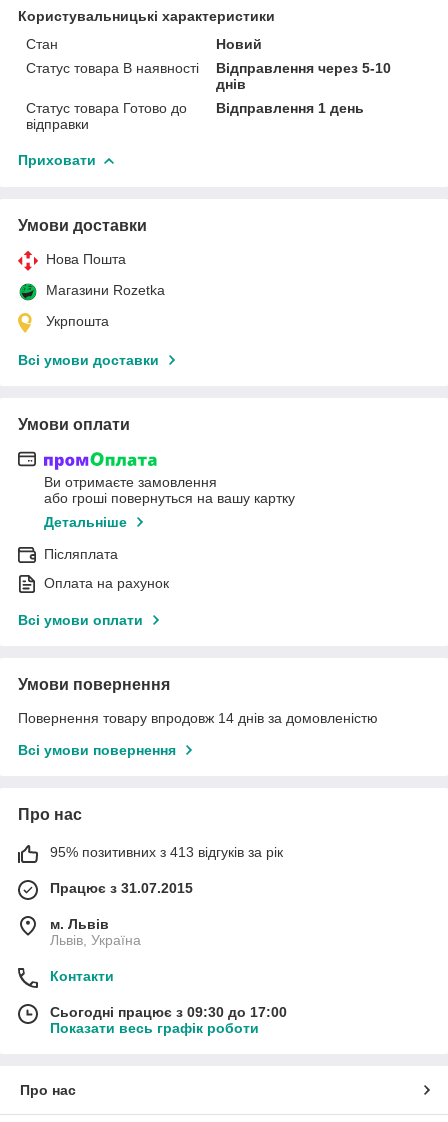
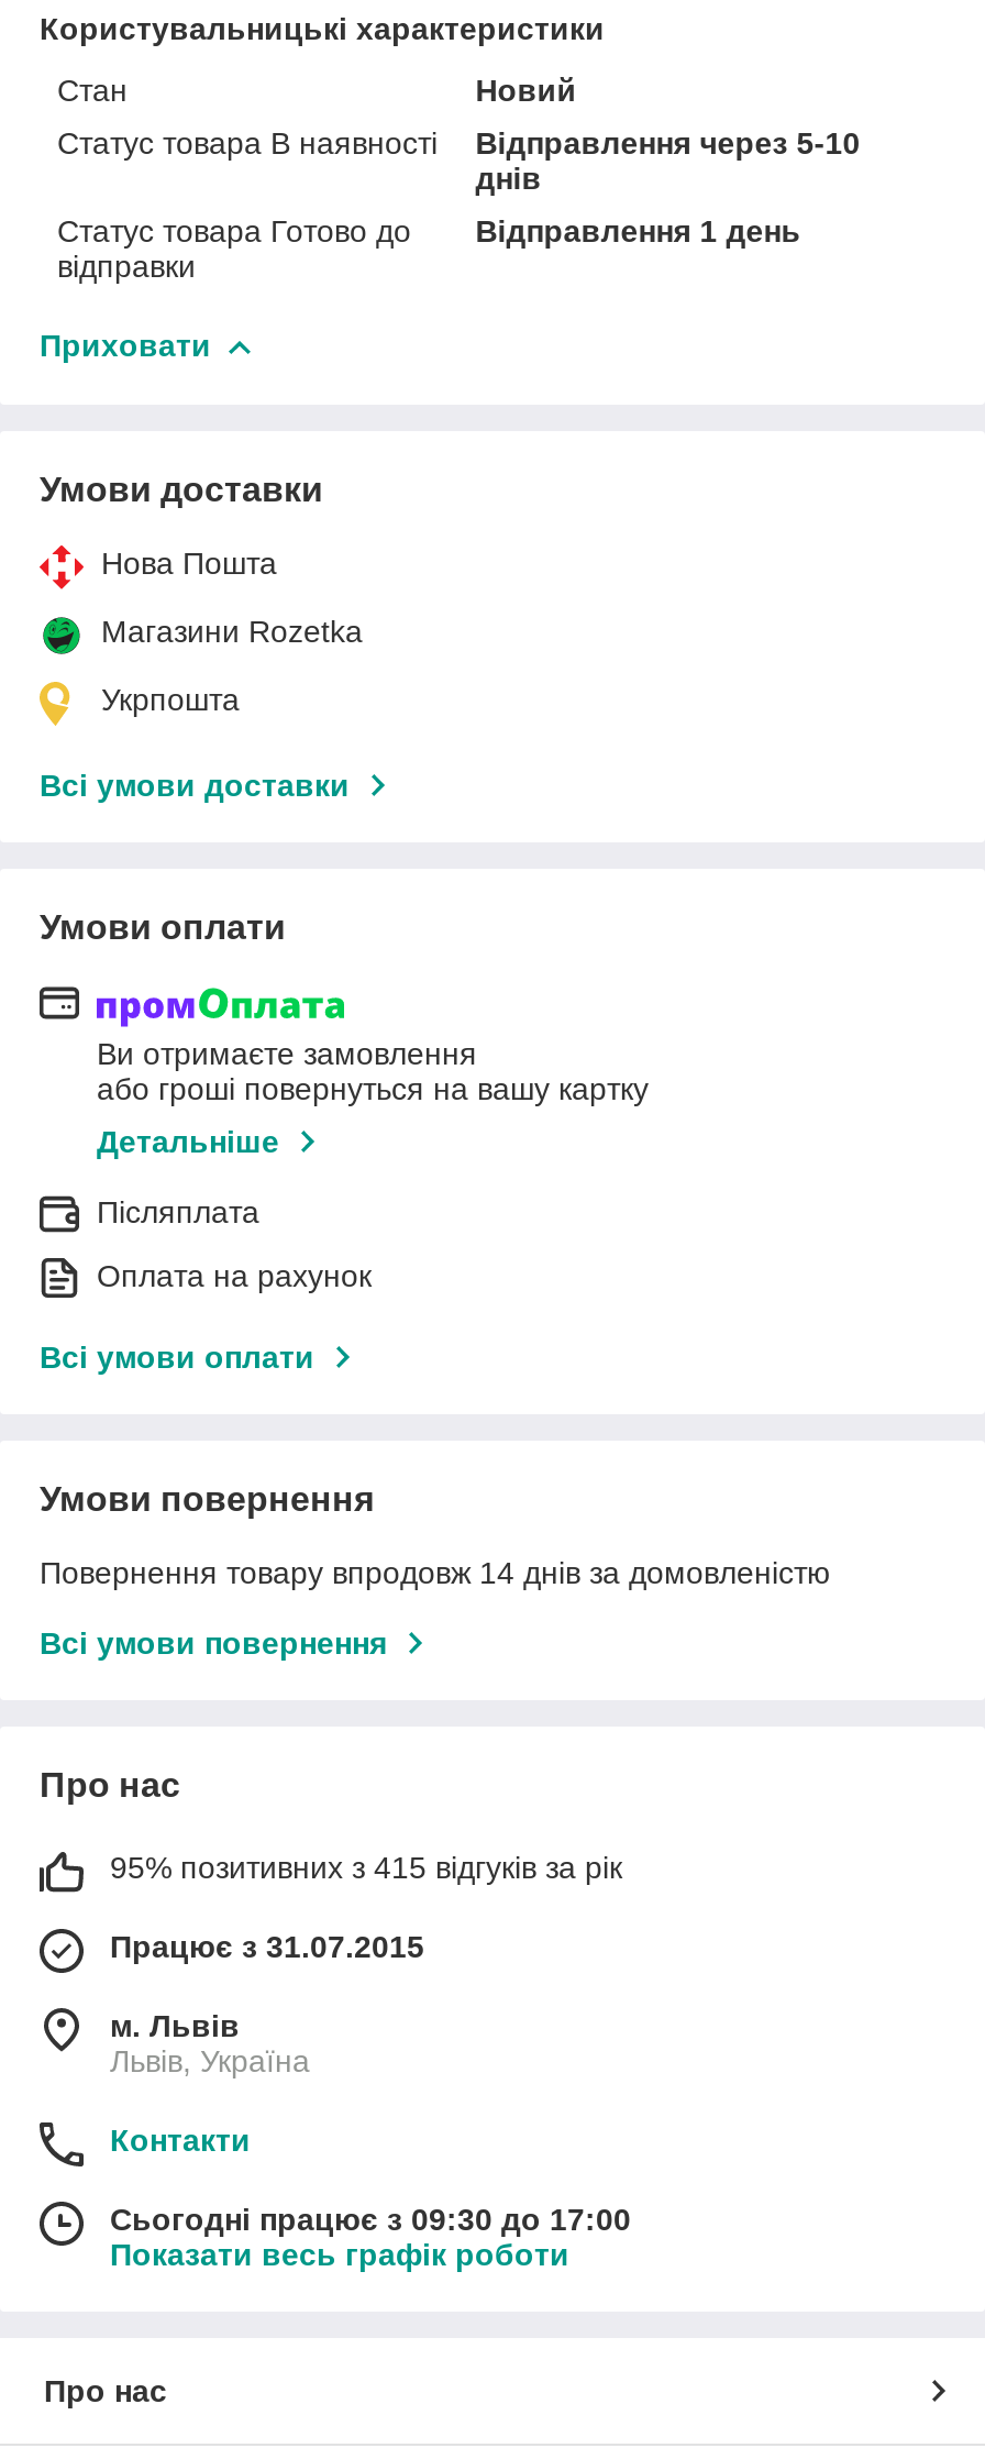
- 95% позитивних з 413 відгуків за рік
+ 95% позитивних з 415 відгуків за рік
